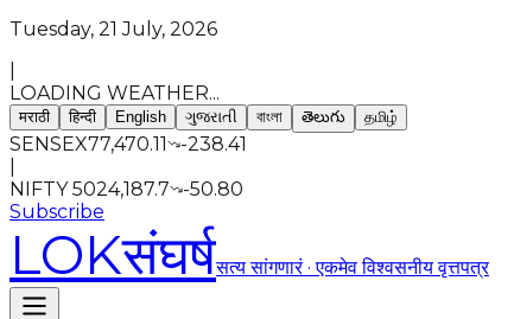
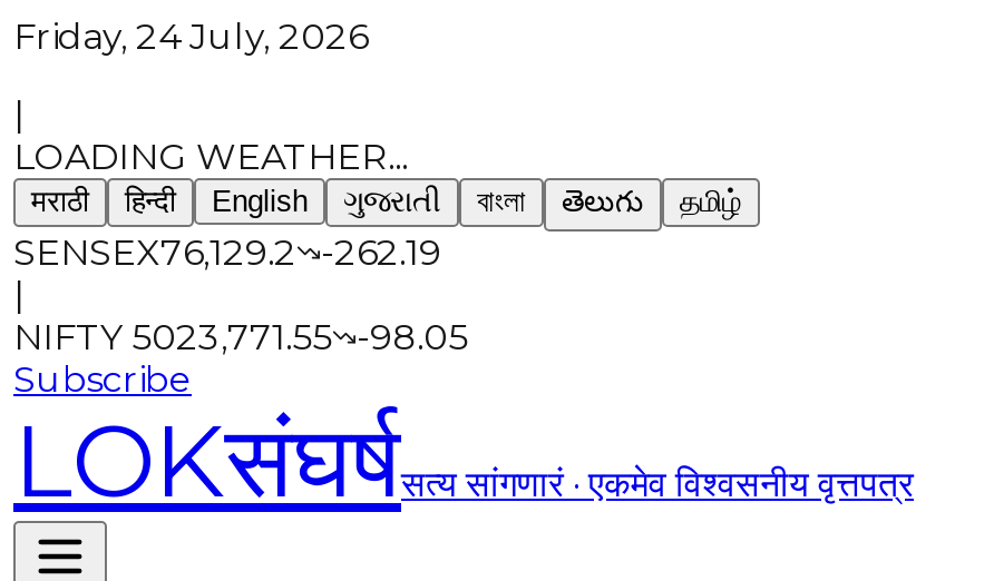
- Tuesday, 21 July, 2026
+ Friday, 24 July, 2026

- SENSEX77,470.11 -238.41
+ SENSEX76,129.2 -262.19

- NIFTY 5024,187.7 -50.80
+ NIFTY 5023,771.55 -98.05
